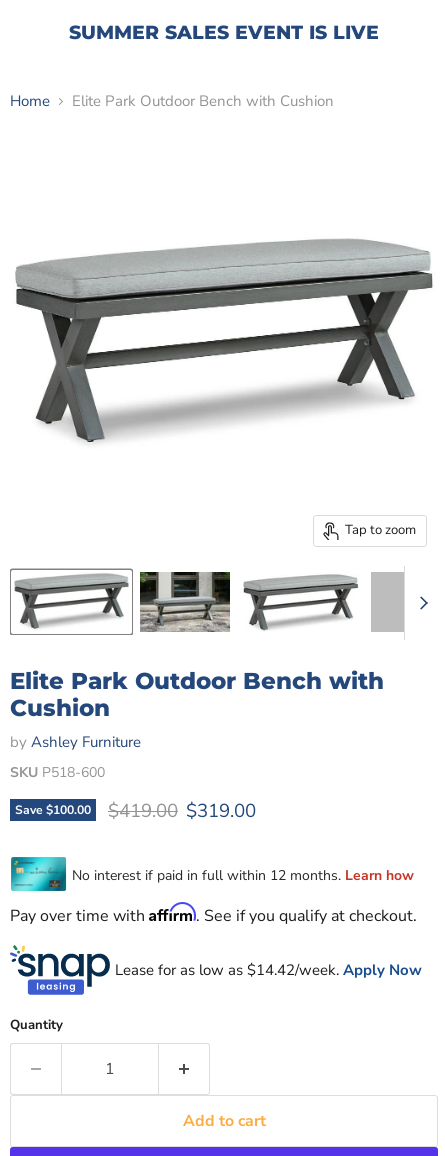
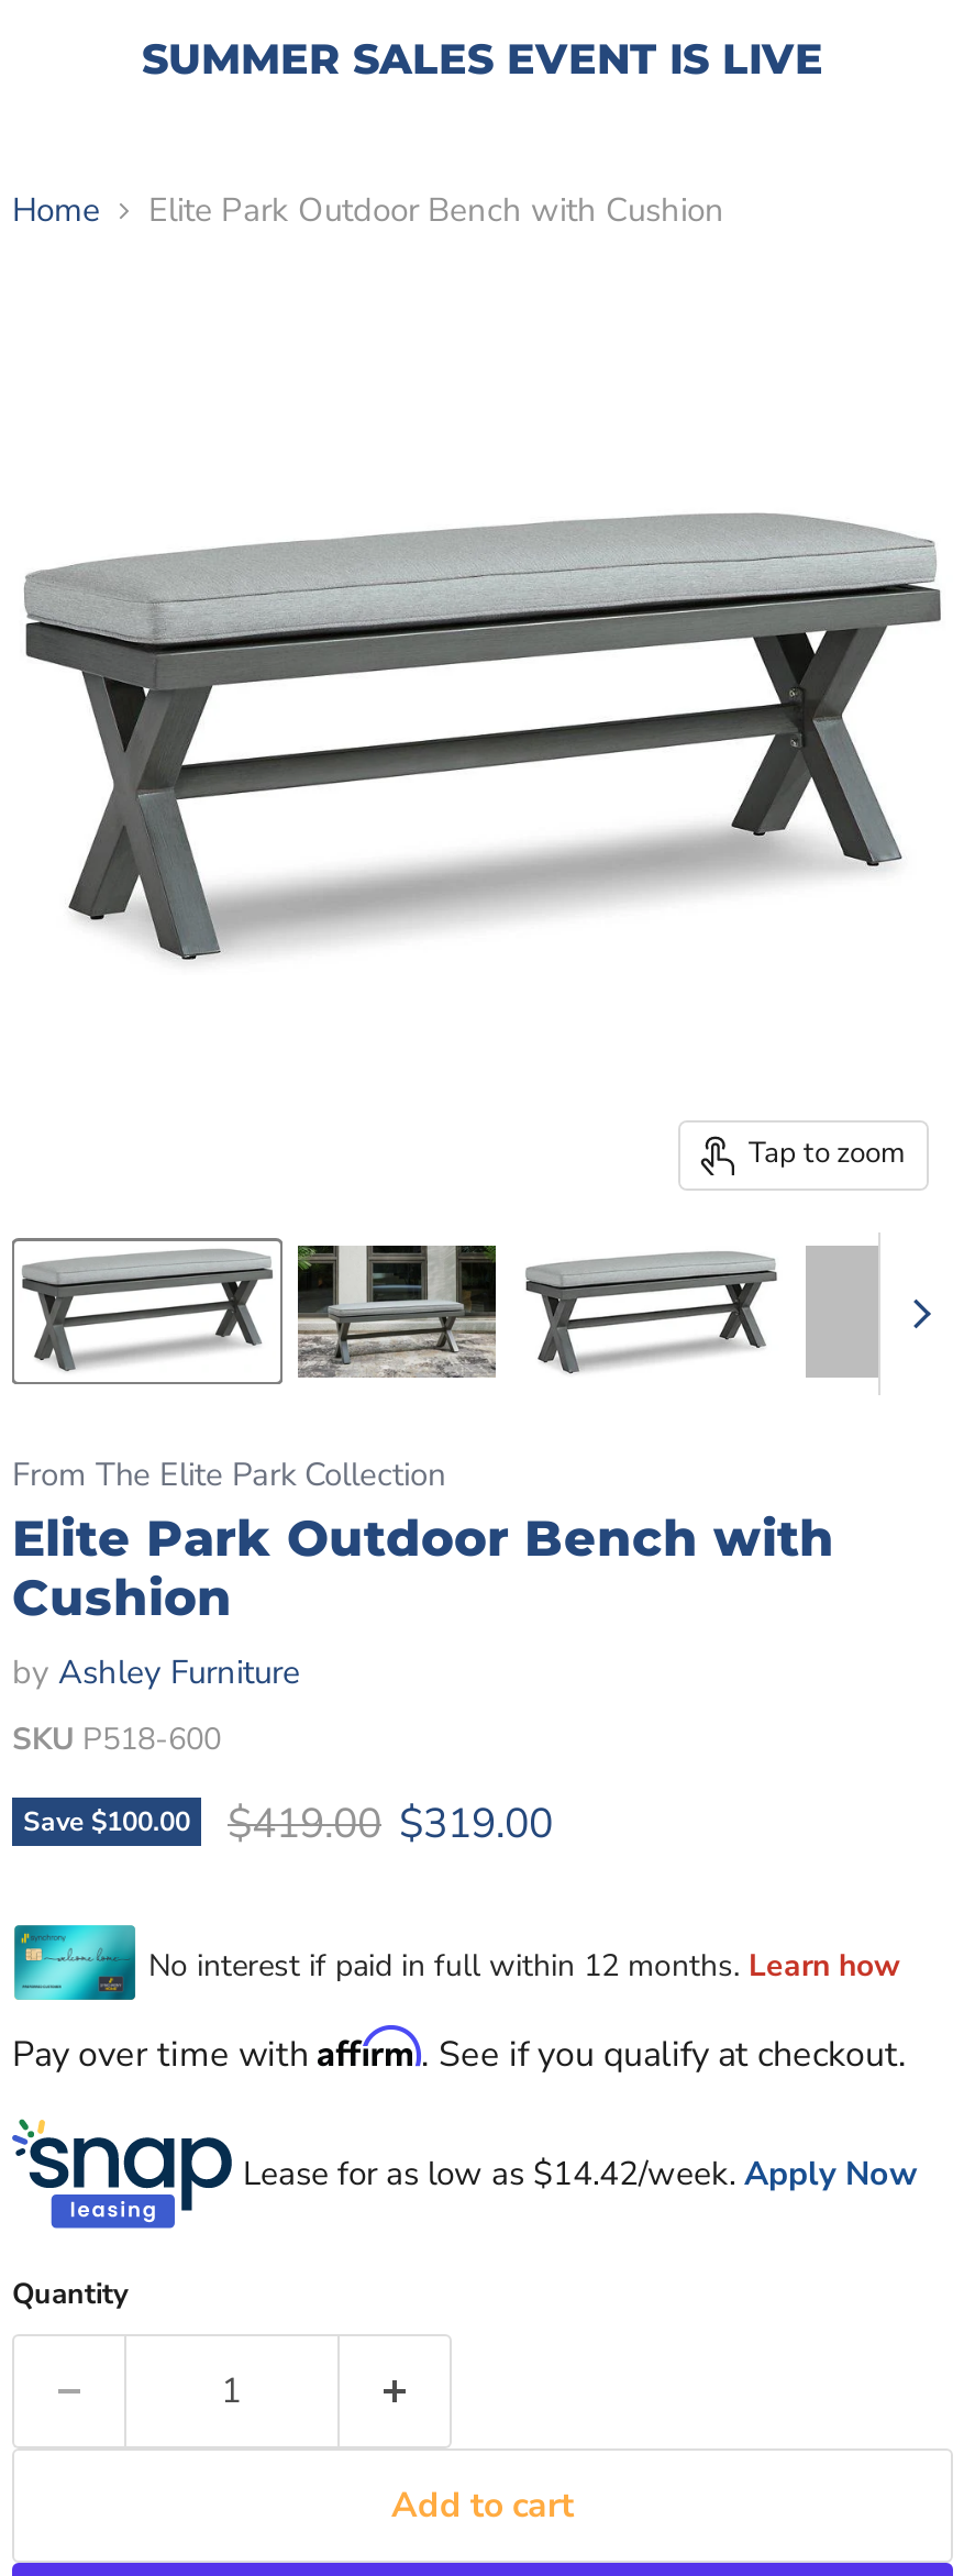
+ From The Elite Park Collection
